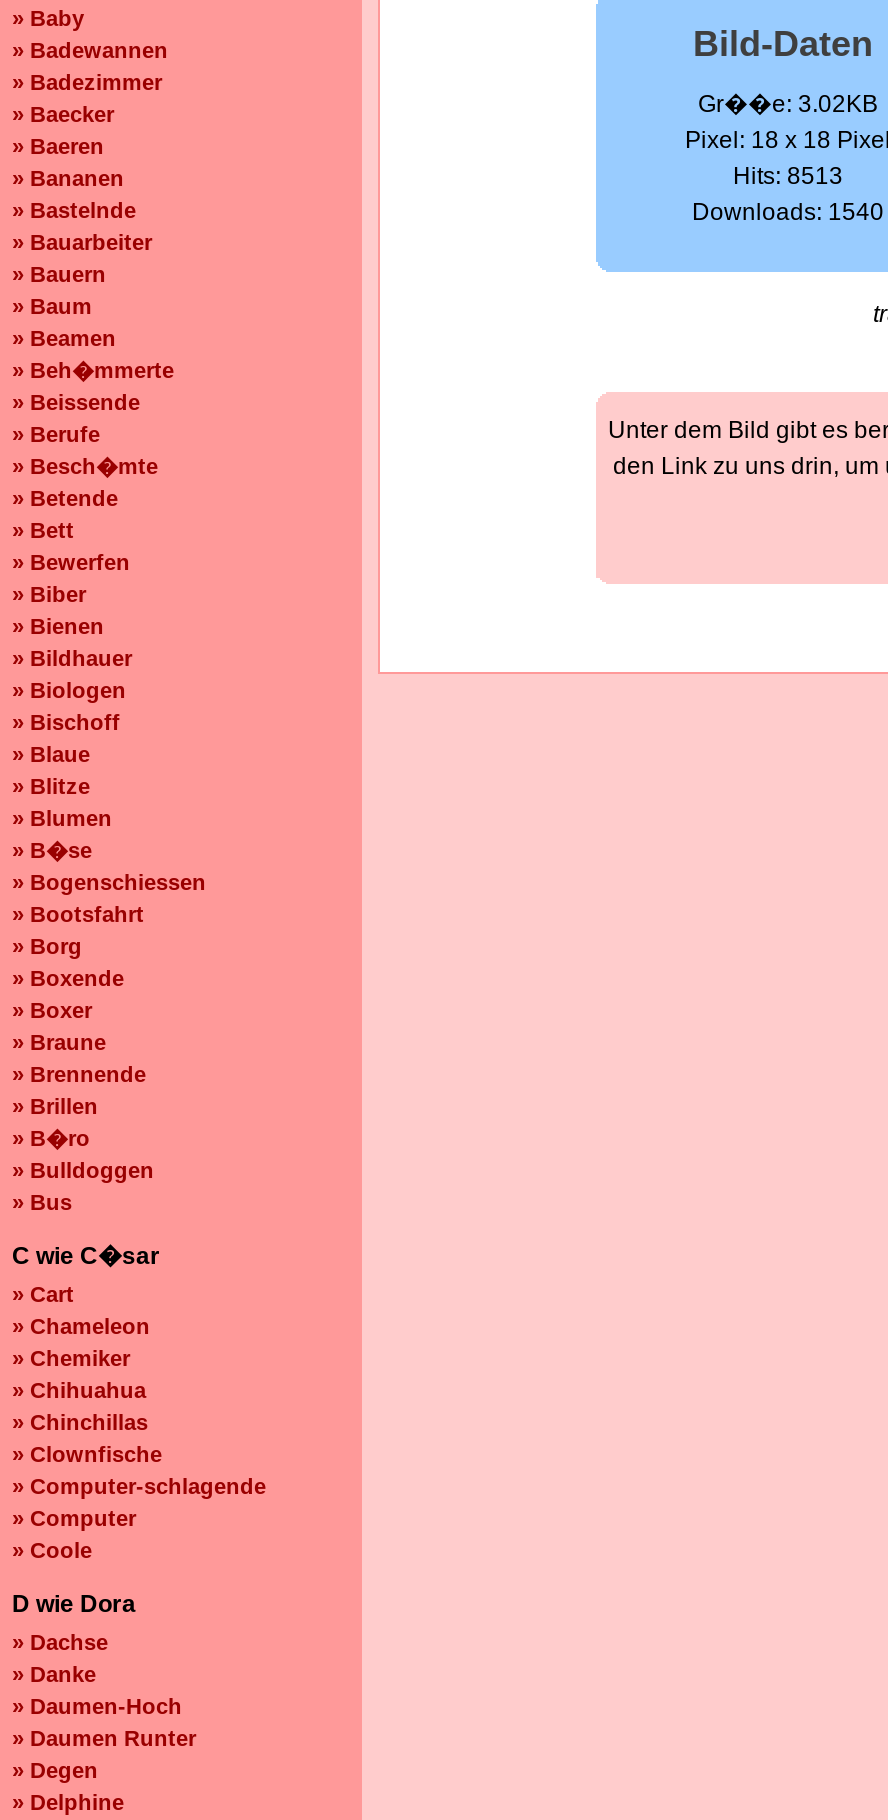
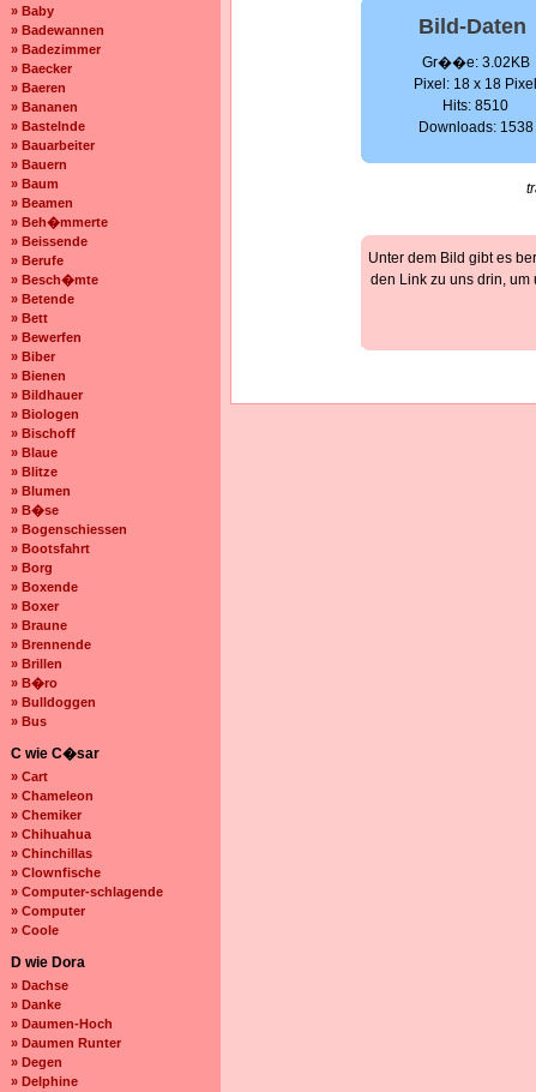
- Hits: 8513
+ Hits: 8510

- Downloads: 1540
+ Downloads: 1538
